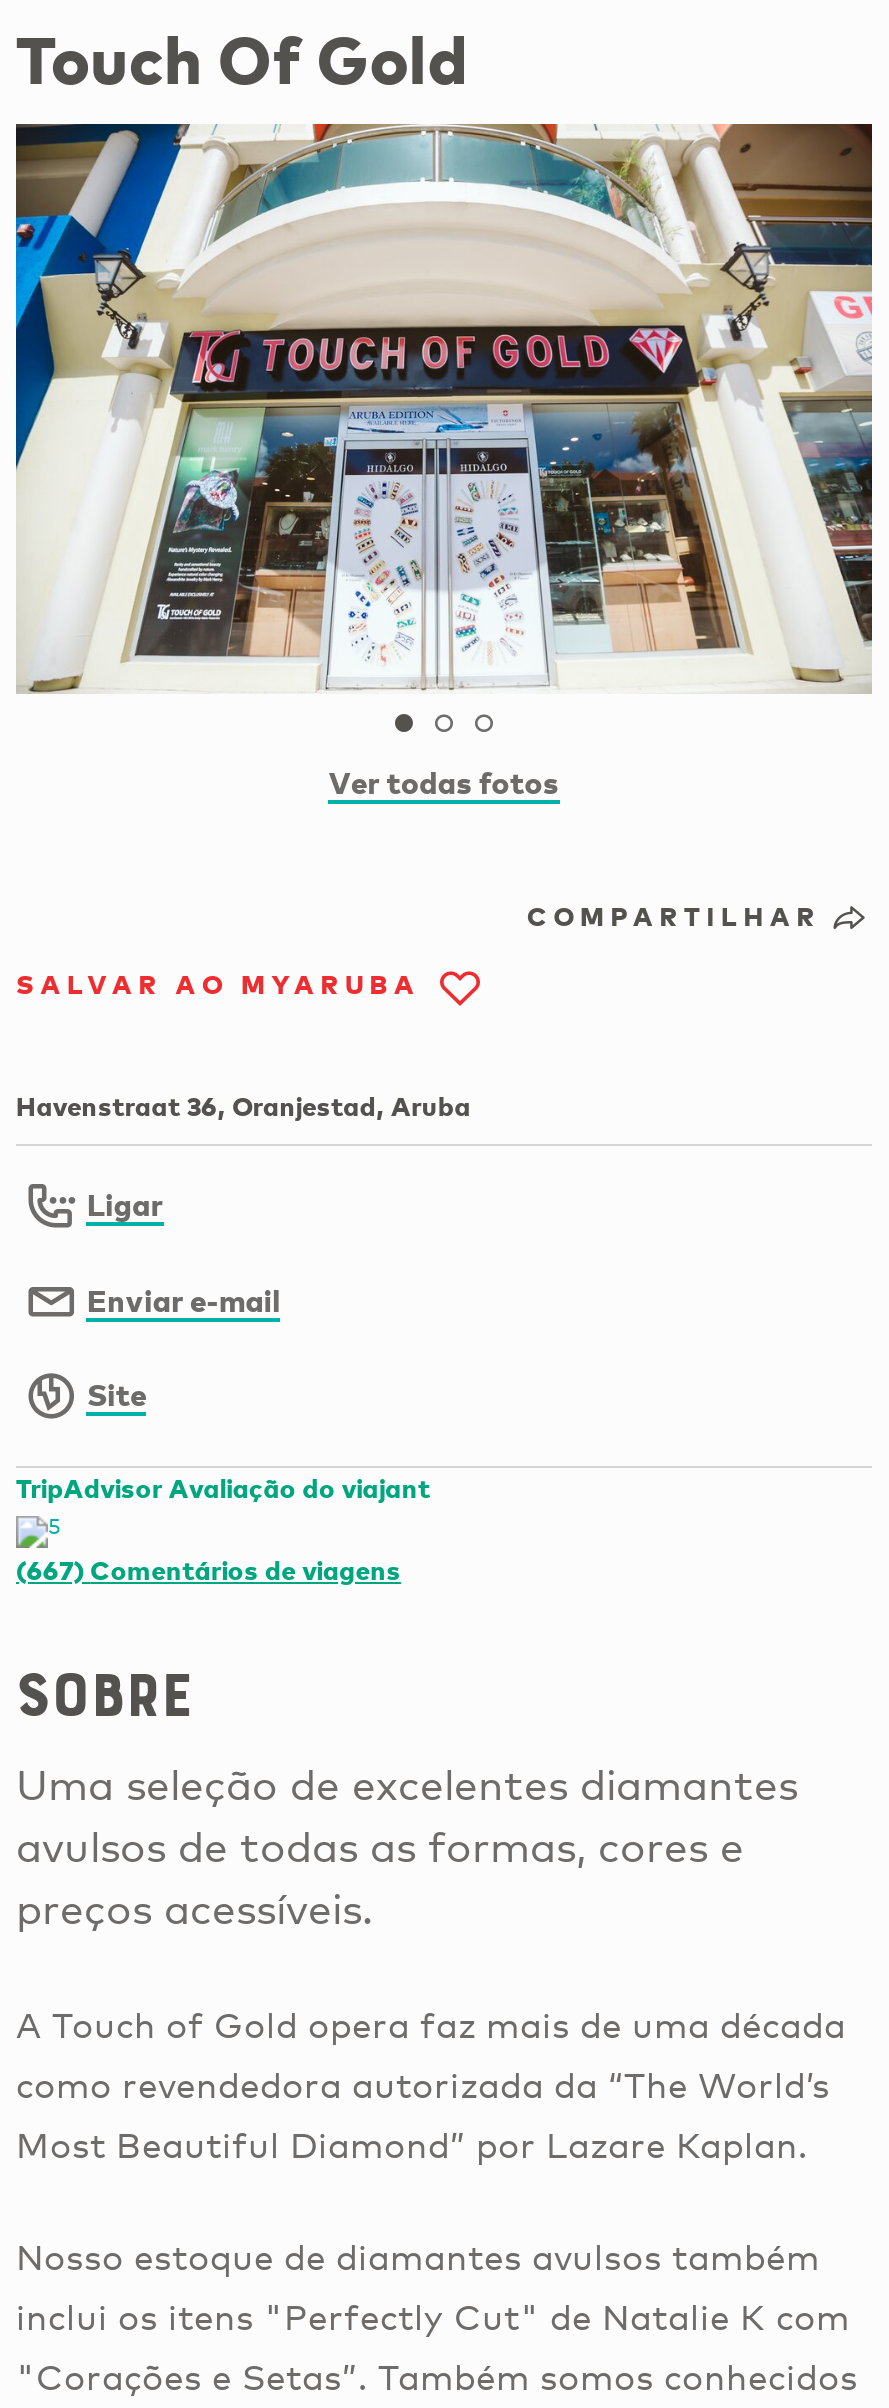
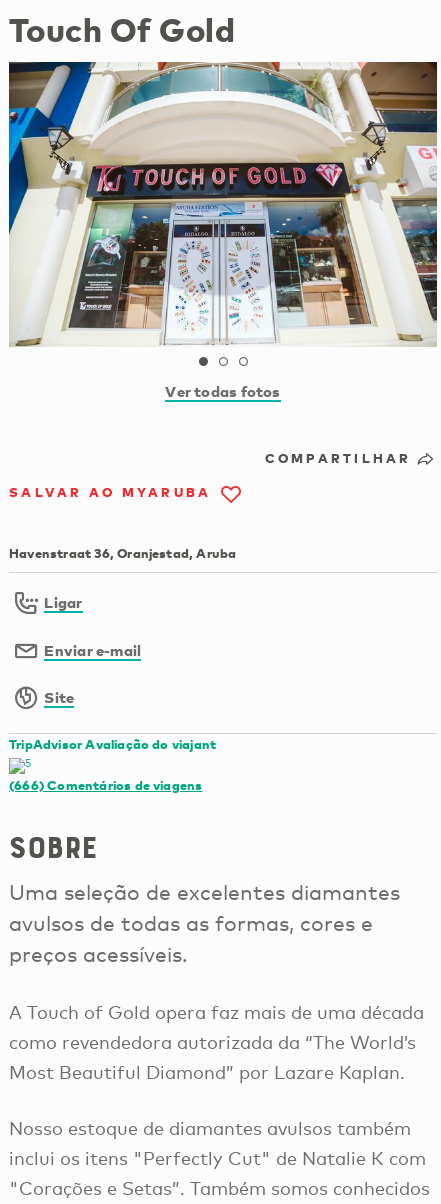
- (667) Comentários de viagens
+ (666) Comentários de viagens
